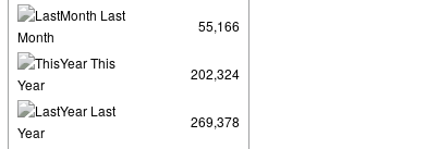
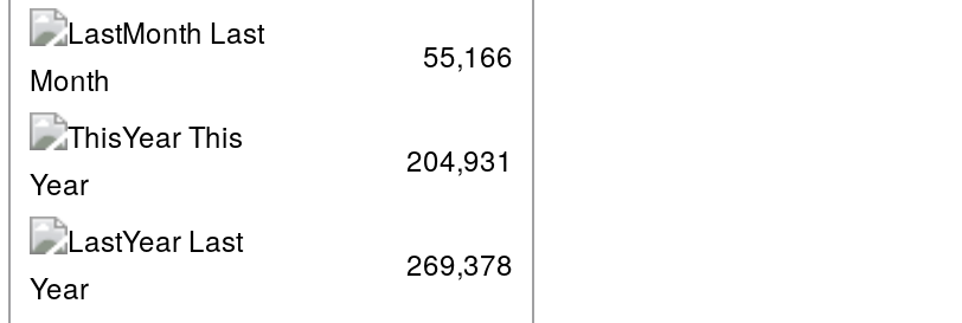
- 202,324
+ 204,931
